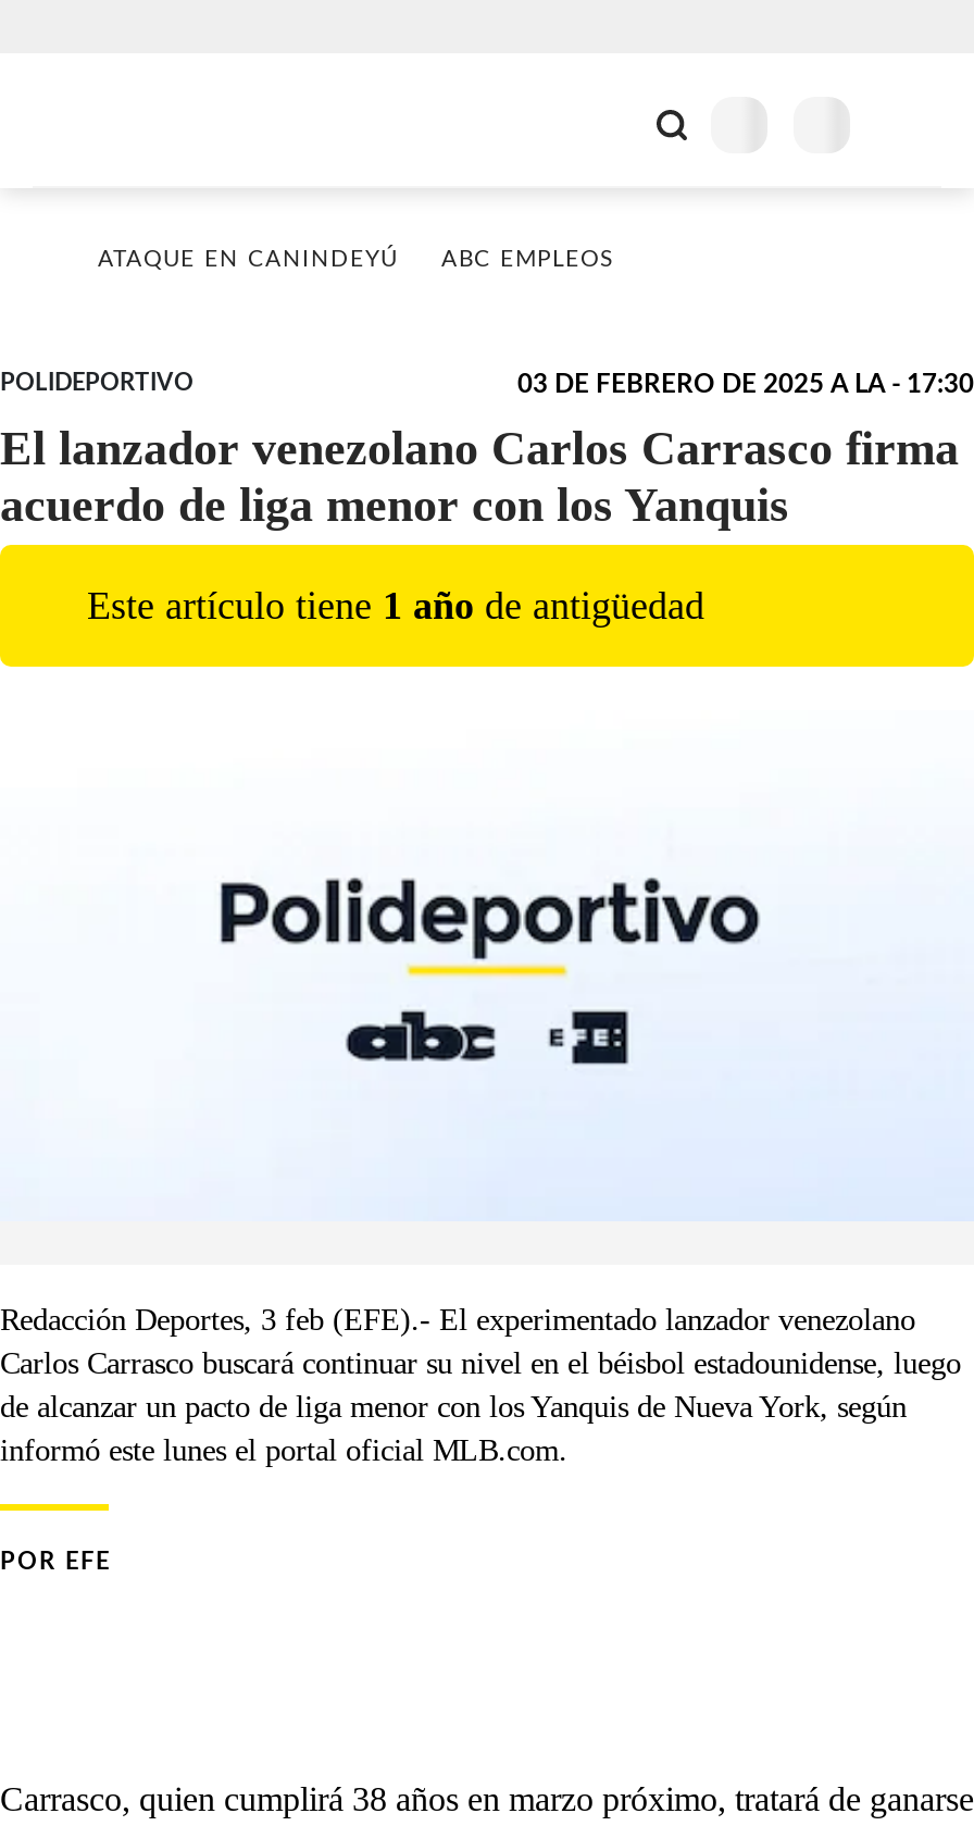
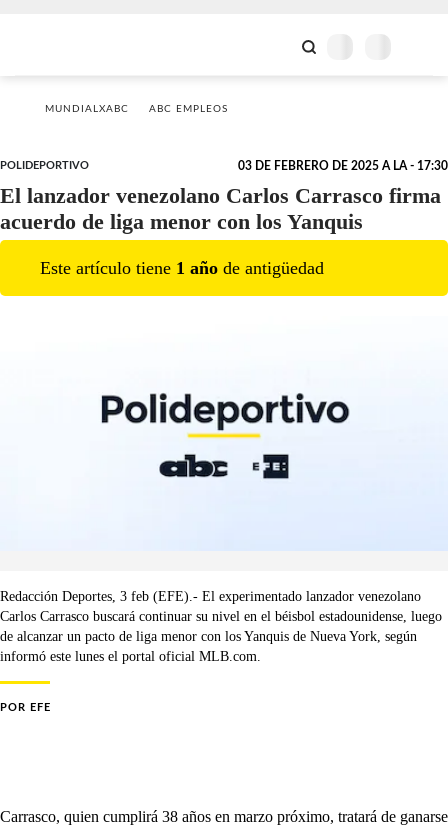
- ATAQUE EN CANINDEYÚ
+ MUNDIALXABC
